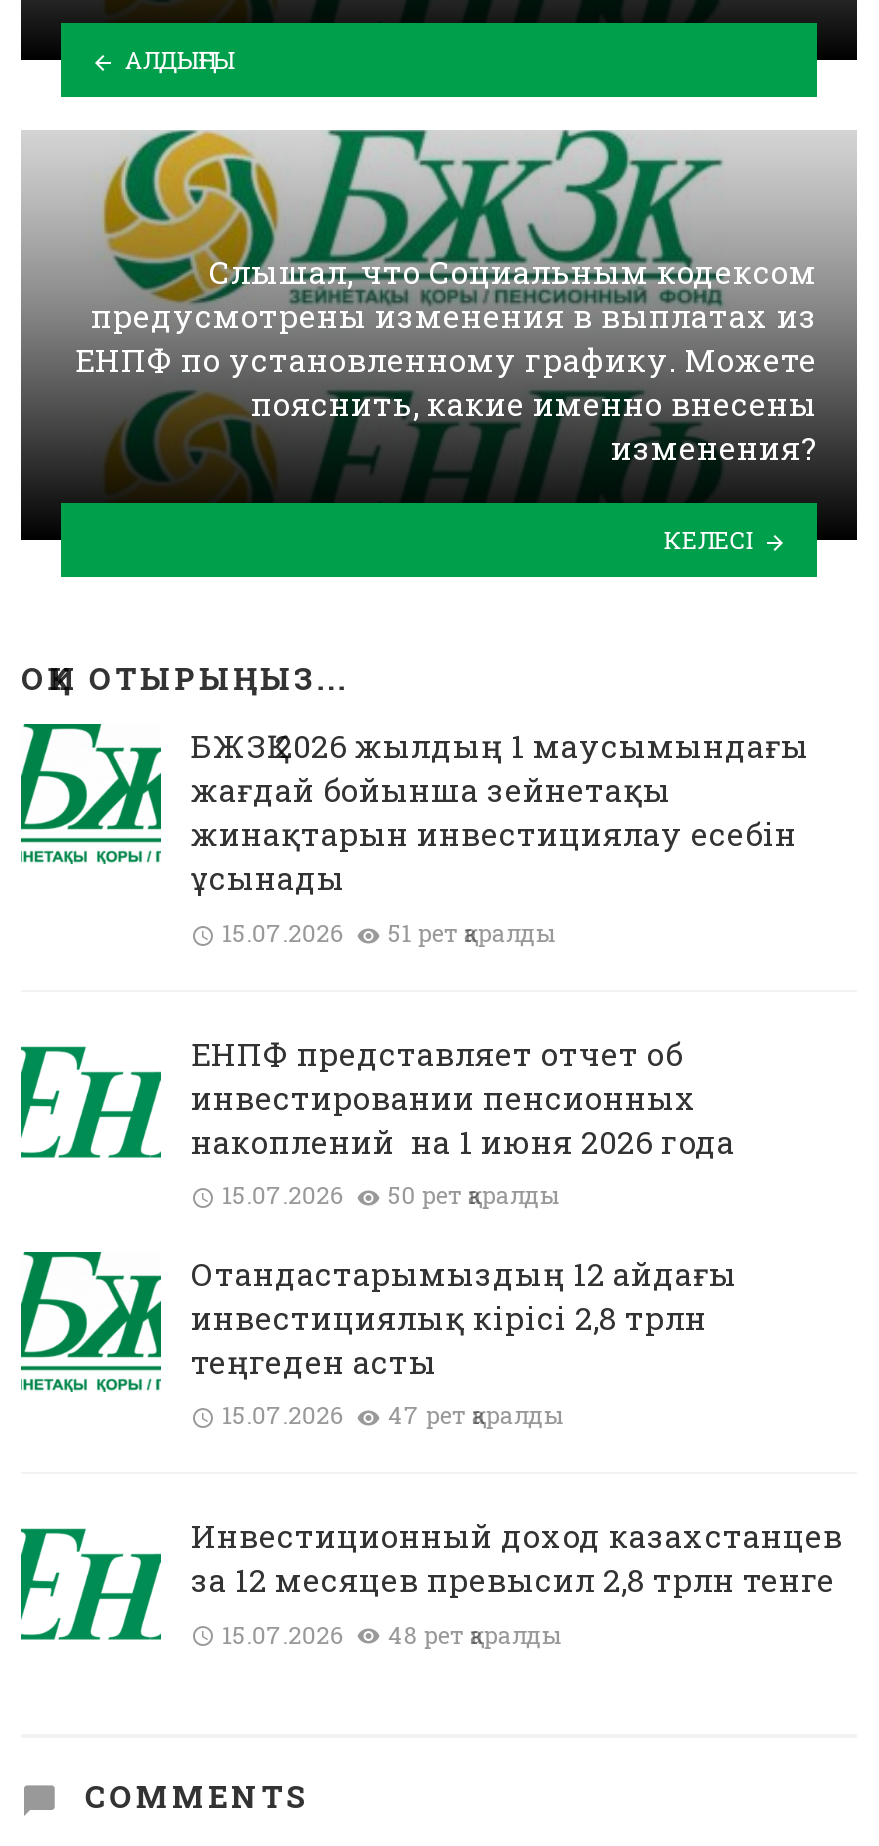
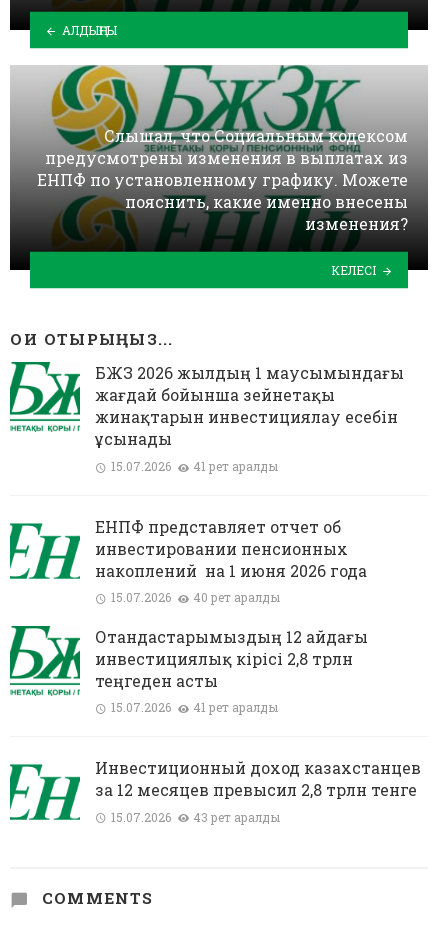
- 15.07.2026 51 рет қаралды
+ 15.07.2026 41 рет қаралды

- 15.07.2026 50 рет қаралды
+ 15.07.2026 40 рет қаралды

- 15.07.2026 47 рет қаралды
+ 15.07.2026 41 рет қаралды

- 15.07.2026 48 рет қаралды
+ 15.07.2026 43 рет қаралды
